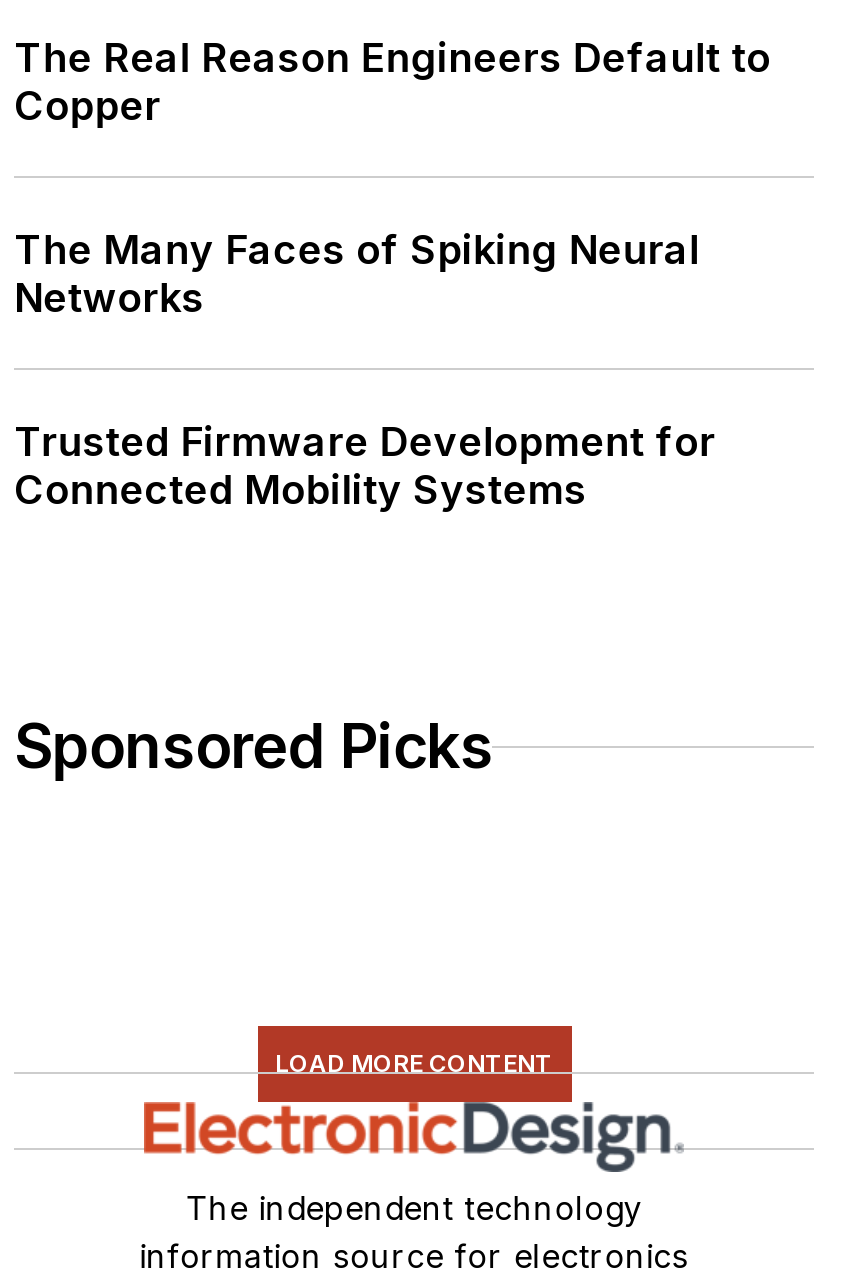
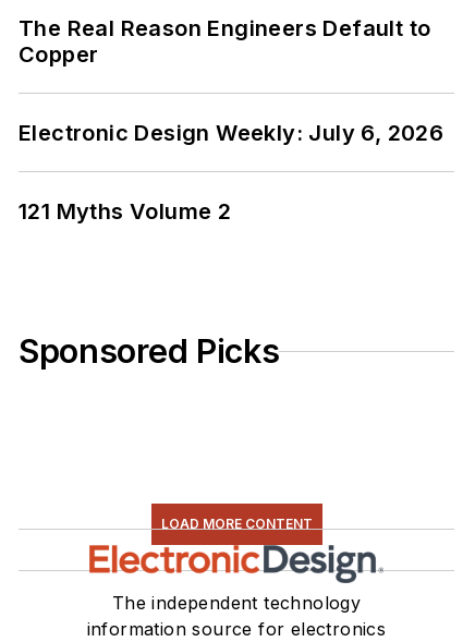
- The Many Faces of Spiking Neural
- Networks
+ Electronic Design Weekly: July 6, 2026

- Trusted Firmware Development for
- Connected Mobility Systems
+ 121 Myths Volume 2
